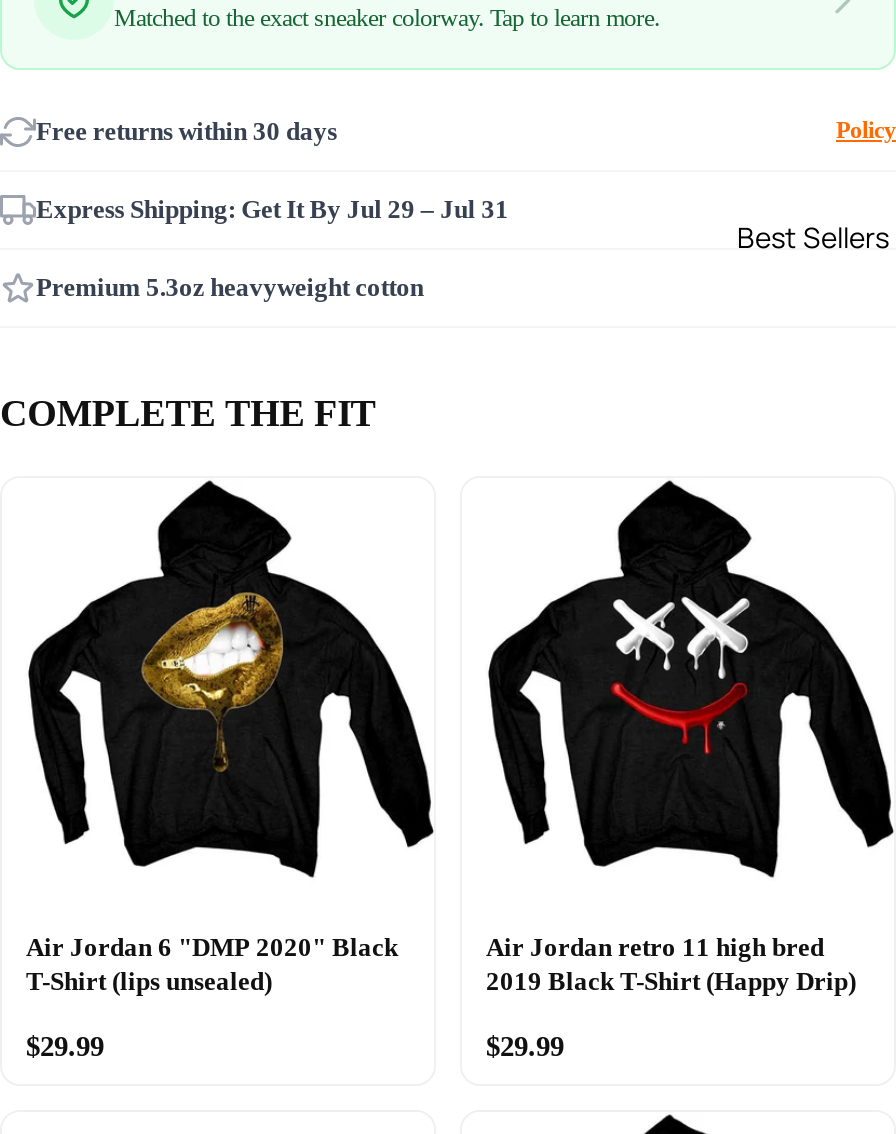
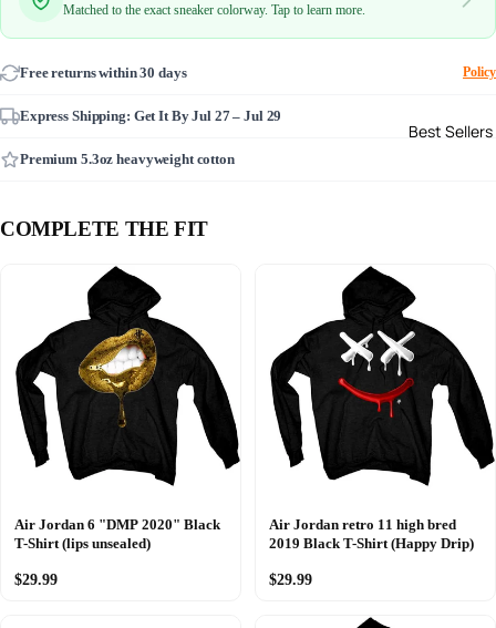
- Express Shipping: Get It By Jul 29 – Jul 31
+ Express Shipping: Get It By Jul 27 – Jul 29
